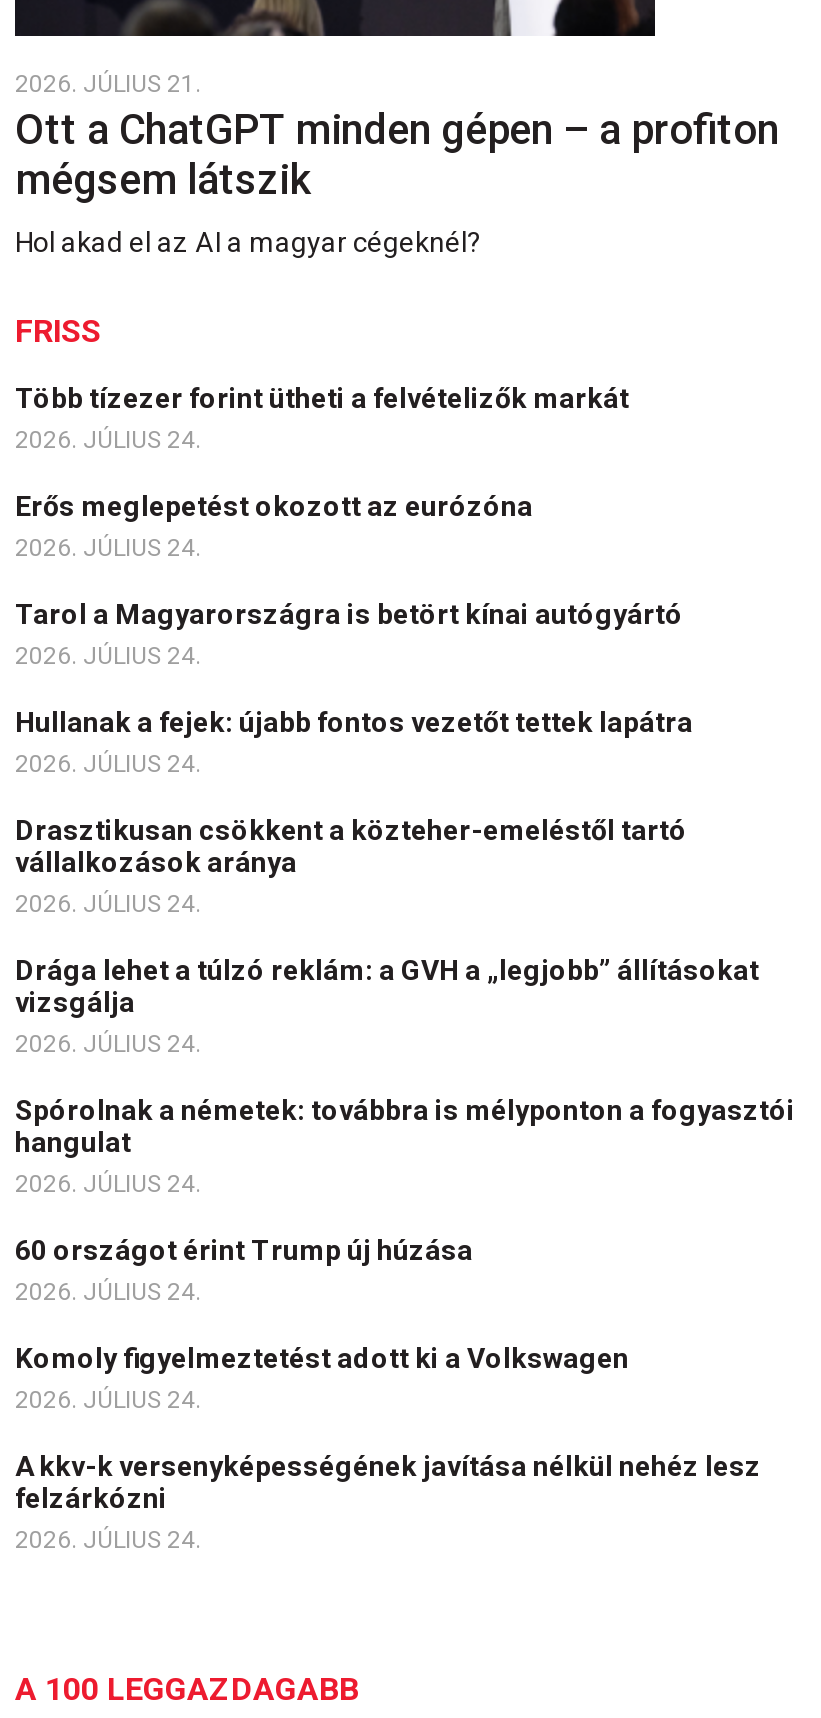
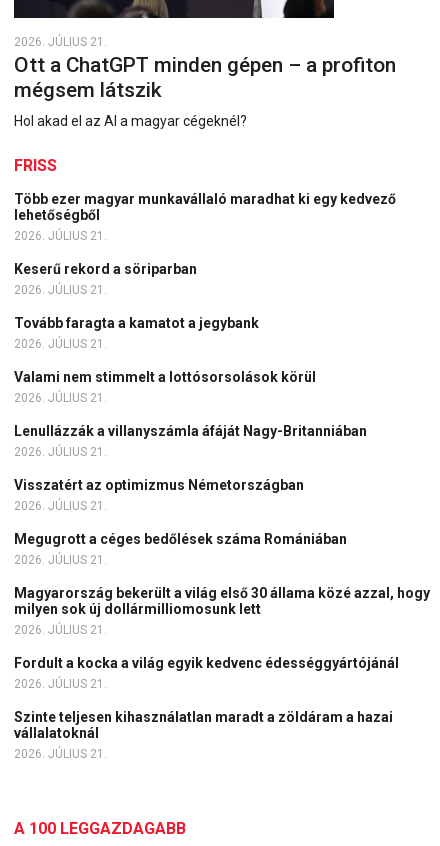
- Több tízezer forint ütheti a felvételizők markát
- 2026. JÚLIUS 24.
+ Több ezer magyar munkavállaló maradhat ki egy kedvező
+ lehetőségből
+ 2026. JÚLIUS 21.

- Erős meglepetést okozott az eurózóna
- 2026. JÚLIUS 24.
+ Keserű rekord a söriparban
+ 2026. JÚLIUS 21.

- Tarol a Magyarországra is betört kínai autógyártó
- 2026. JÚLIUS 24.
+ Tovább faragta a kamatot a jegybank
+ 2026. JÚLIUS 21.

- Hullanak a fejek: újabb fontos vezetőt tettek lapátra
- 2026. JÚLIUS 24.
+ Valami nem stimmelt a lottósorsolások körül
+ 2026. JÚLIUS 21.

- Drasztikusan csökkent a közteher-emeléstől tartó
- vállalkozások aránya
- 2026. JÚLIUS 24.
+ Lenullázzák a villanyszámla áfáját Nagy-Britanniában
+ 2026. JÚLIUS 21.

- Drága lehet a túlzó reklám: a GVH a „legjobb” állításokat
- vizsgálja
- 2026. JÚLIUS 24.
+ Visszatért az optimizmus Németországban
+ 2026. JÚLIUS 21.

- Spórolnak a németek: továbbra is mélyponton a fogyasztói
- hangulat
- 2026. JÚLIUS 24.
+ Megugrott a céges bedőlések száma Romániában
+ 2026. JÚLIUS 21.

- 60 országot érint Trump új húzása
- 2026. JÚLIUS 24.
+ Magyarország bekerült a világ első 30 állama közé azzal, hogy
+ milyen sok új dollármilliomosunk lett
+ 2026. JÚLIUS 21.

- Komoly figyelmeztetést adott ki a Volkswagen
- 2026. JÚLIUS 24.
+ Fordult a kocka a világ egyik kedvenc édességgyártójánál
+ 2026. JÚLIUS 21.

- A kkv-k versenyképességének javítása nélkül nehéz lesz
- felzárkózni
- 2026. JÚLIUS 24.
+ Szinte teljesen kihasználatlan maradt a zöldáram a hazai
+ vállalatoknál
+ 2026. JÚLIUS 21.
